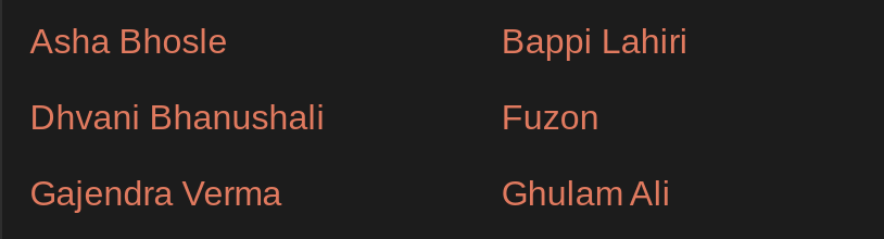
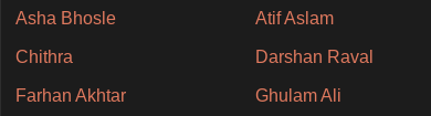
- Bappi Lahiri
+ Atif Aslam

- Dhvani Bhanushali
- Fuzon
+ Chithra
+ Darshan Raval

- Gajendra Verma
+ Farhan Akhtar
